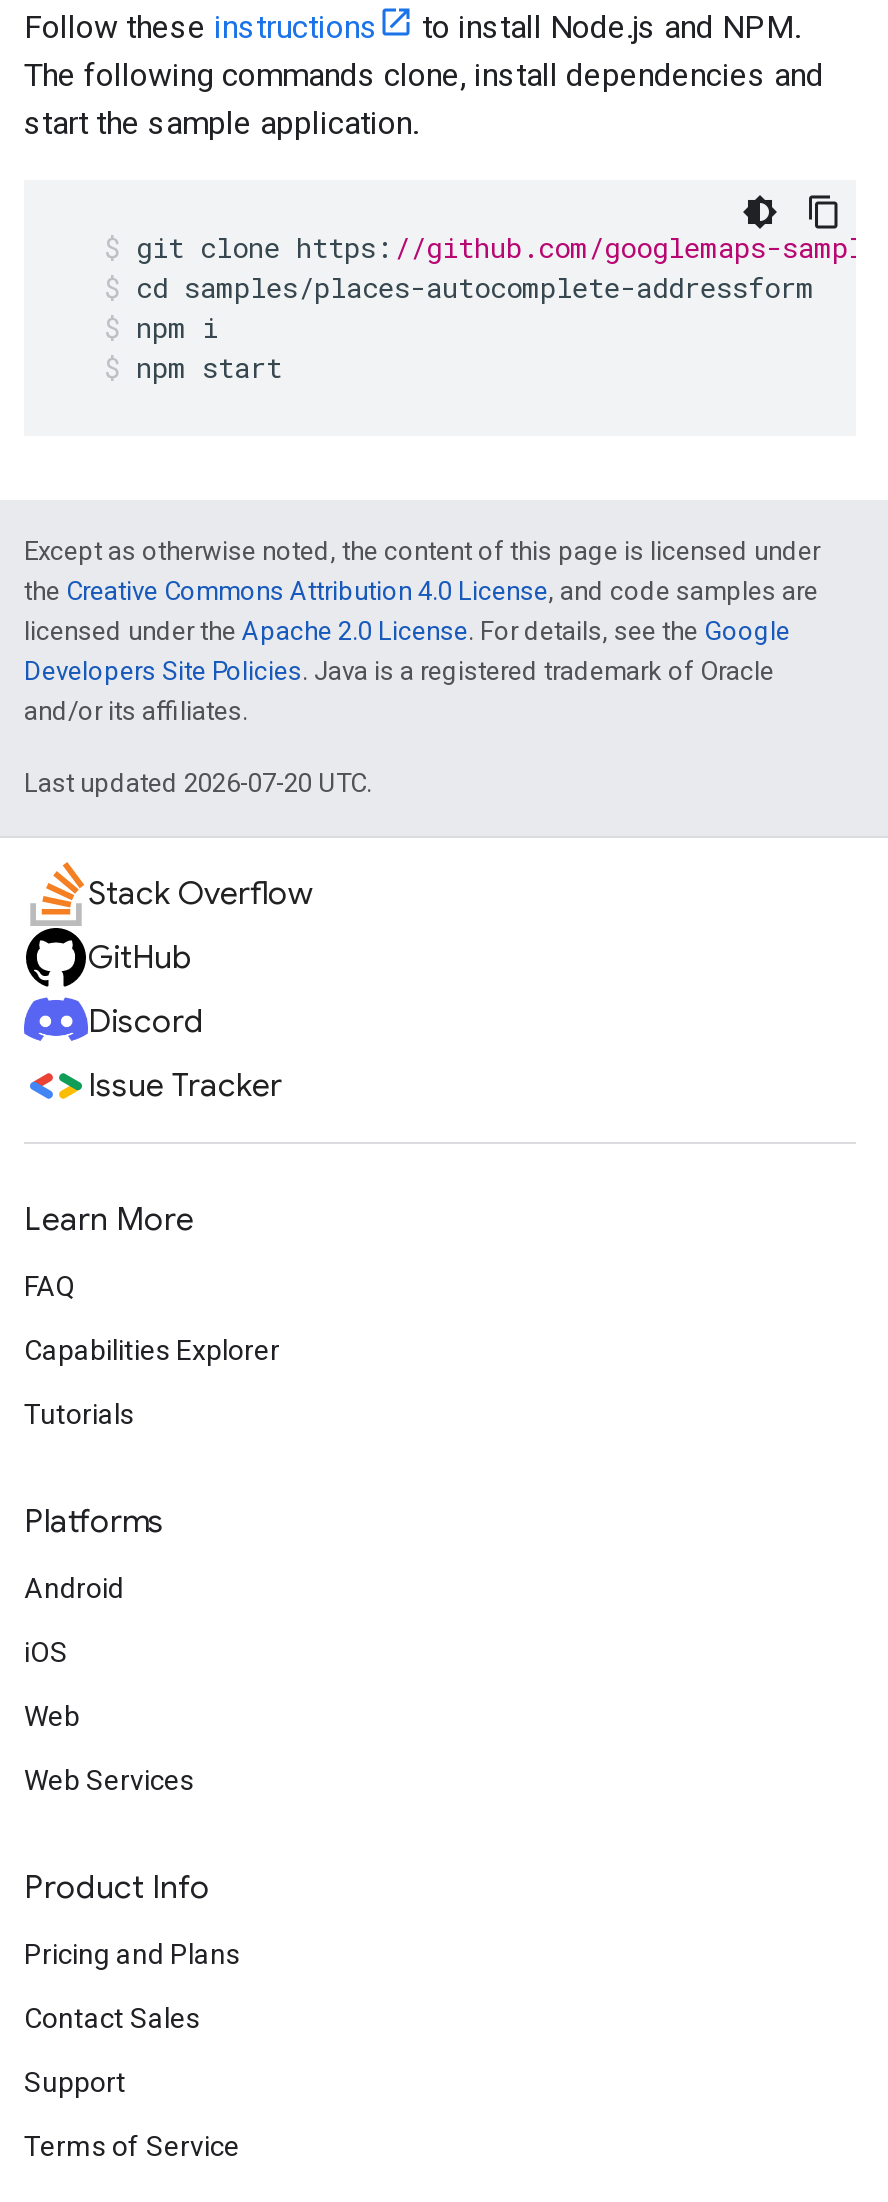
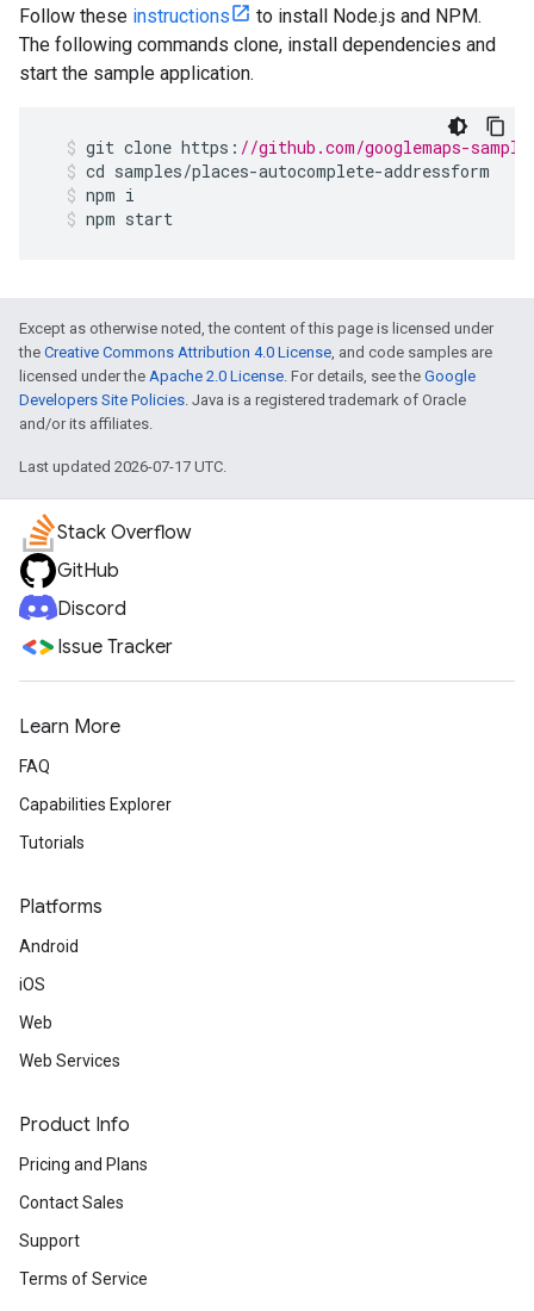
- Last updated 2026-07-20 UTC.
+ Last updated 2026-07-17 UTC.
